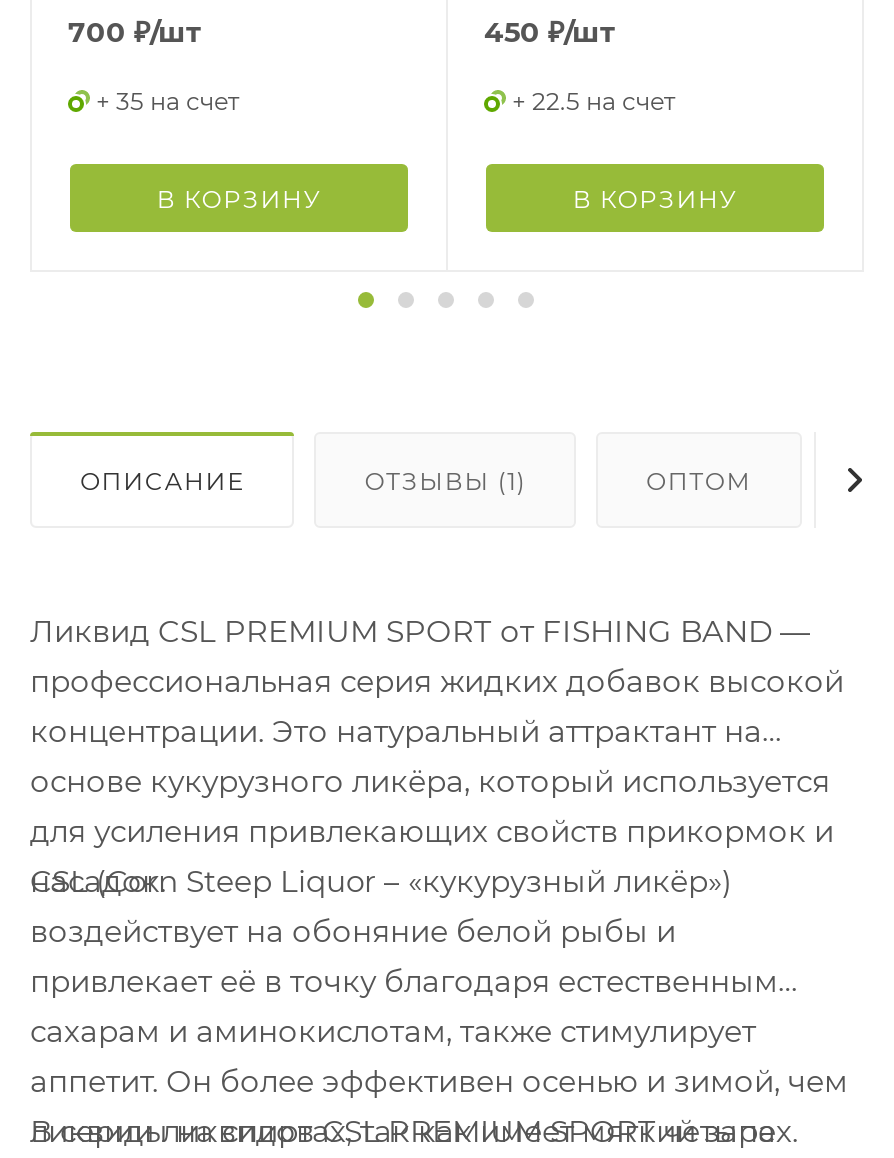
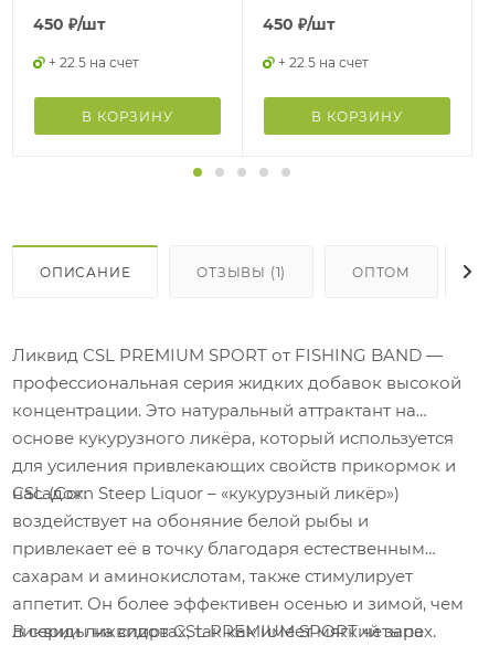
- 700 ₽/шт
+ 450 ₽/шт

- + 35 на счет
+ + 22.5 на счет
